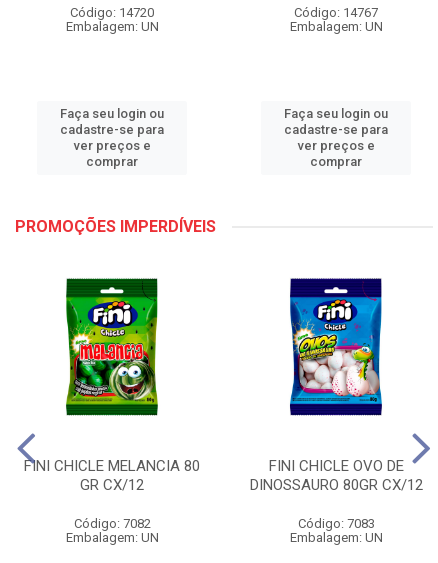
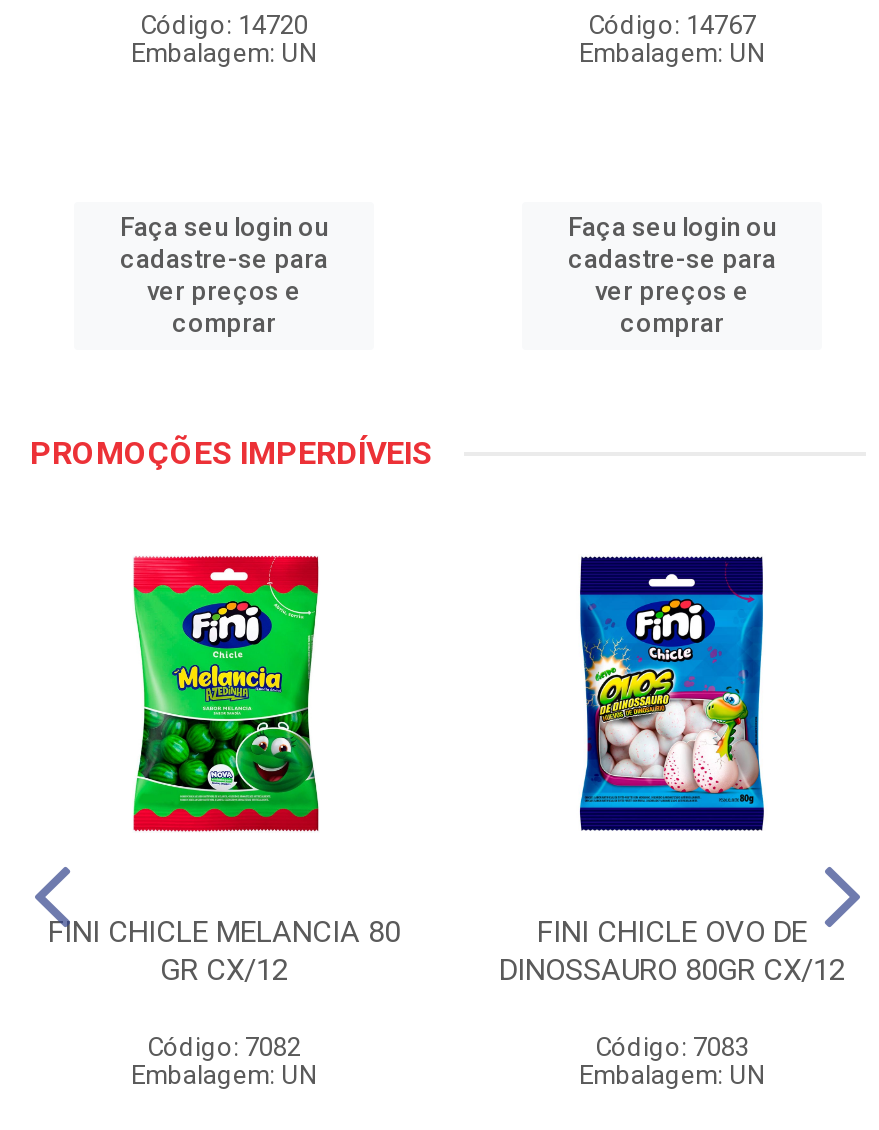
- [image]
+ [image]
